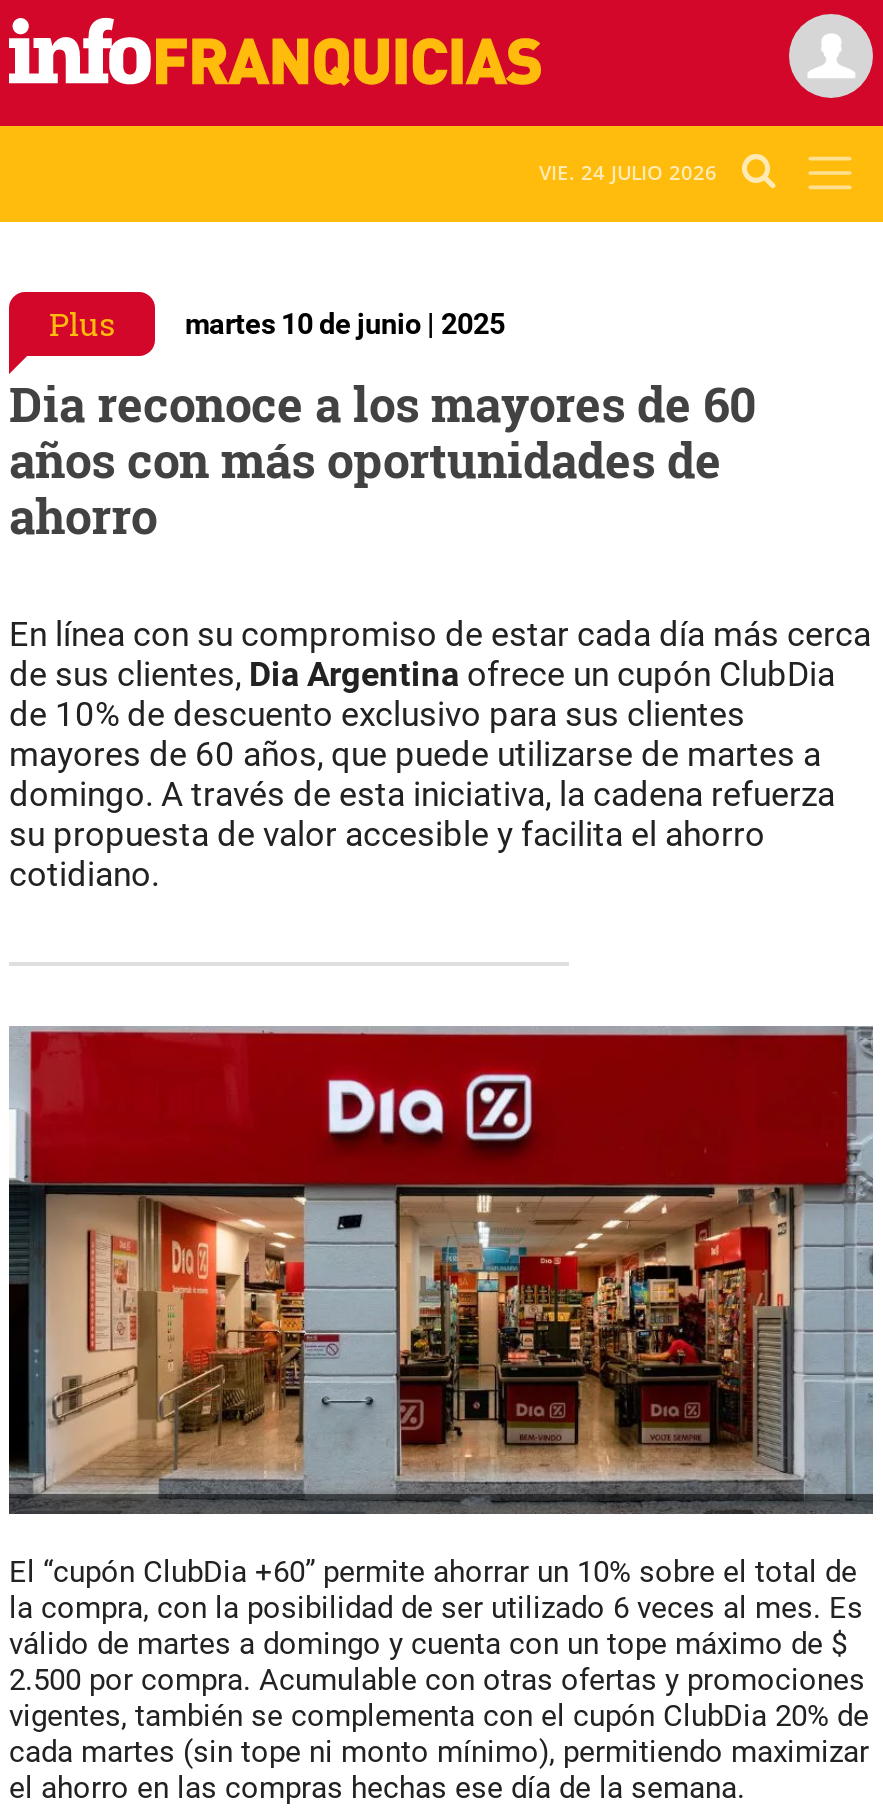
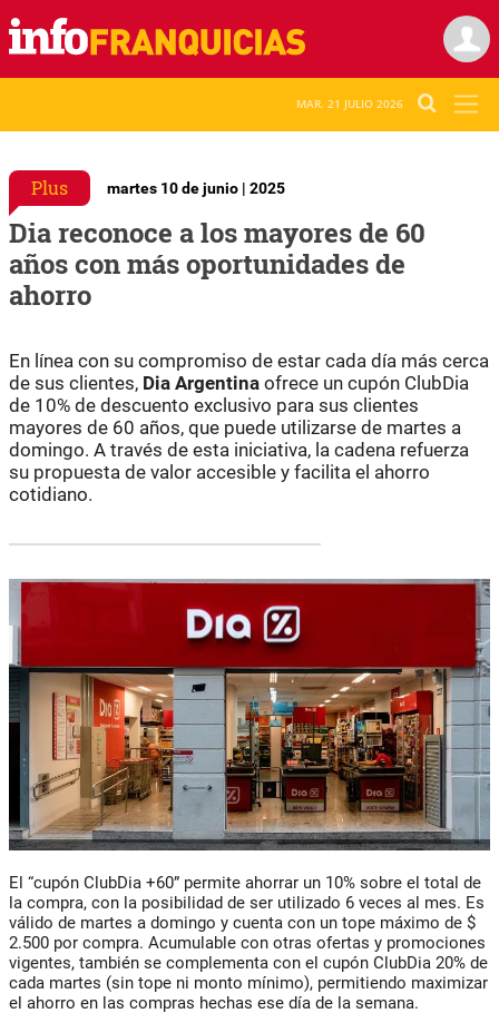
- VIE. 24 JULIO 2026
+ MAR. 21 JULIO 2026
